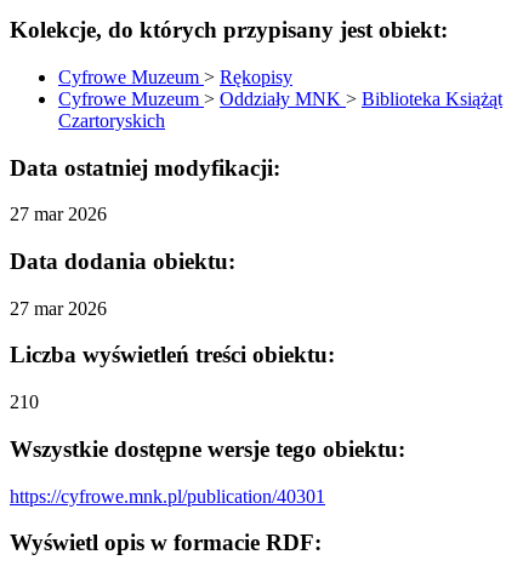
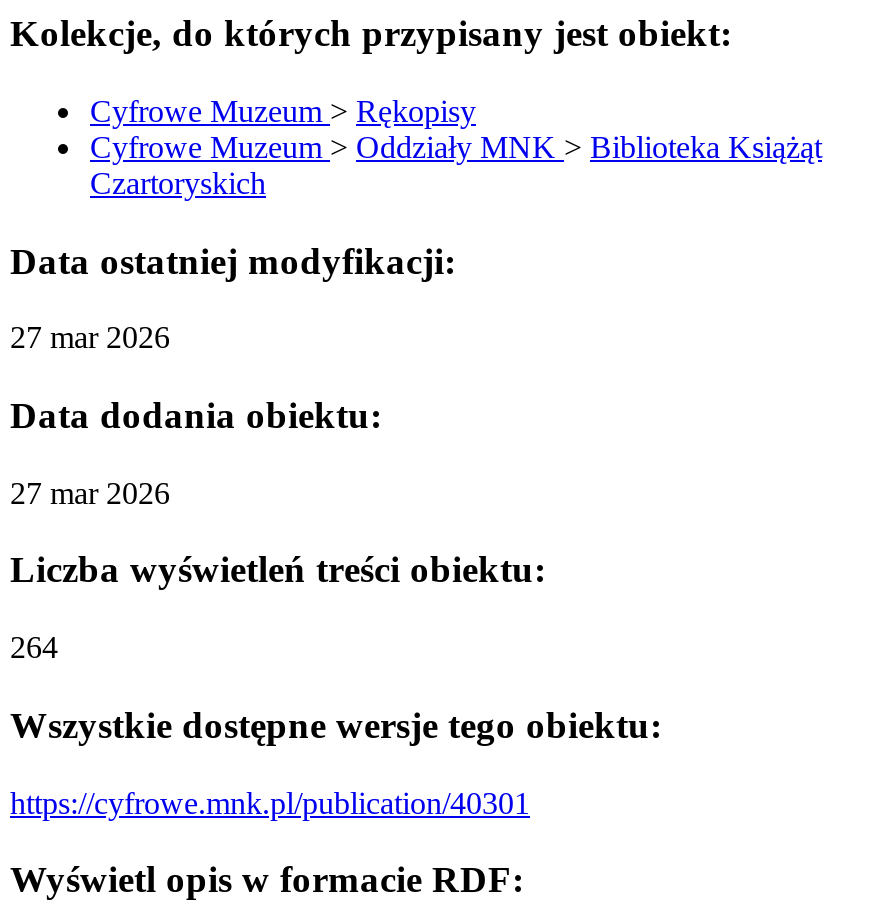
- 210
+ 264
